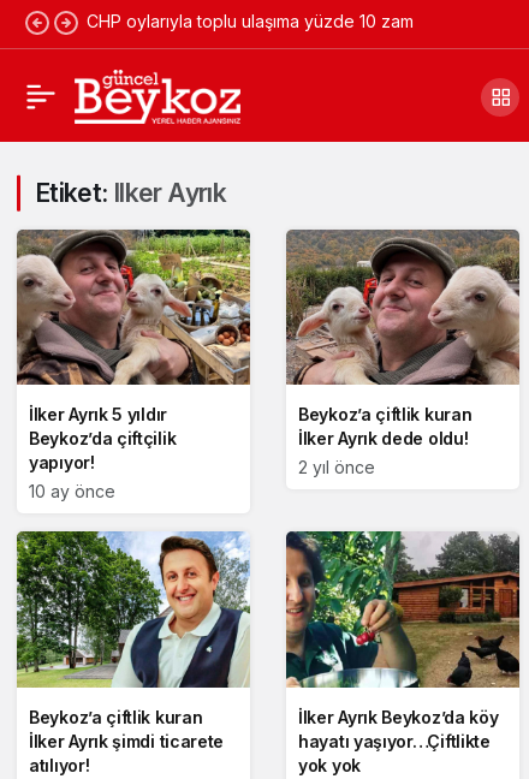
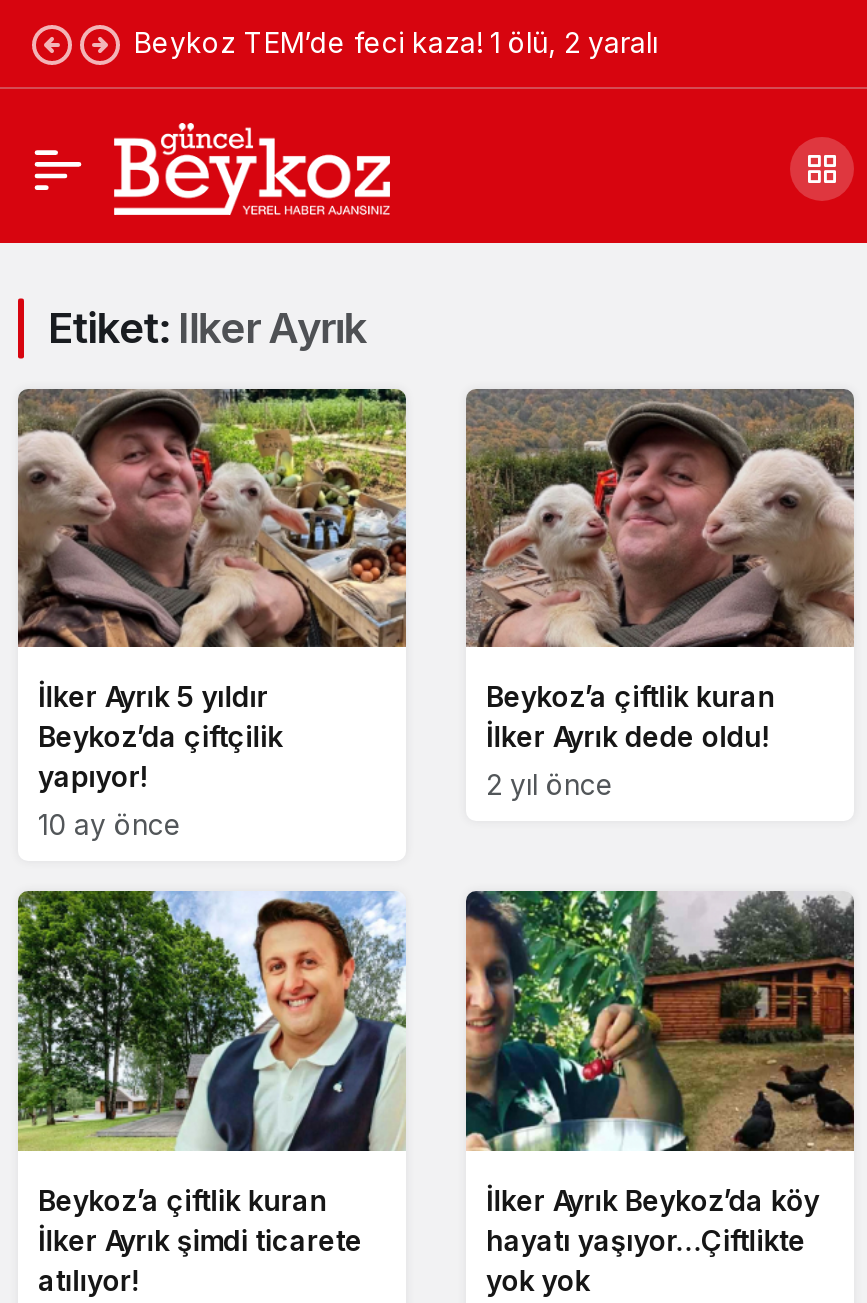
- CHP oylarıyla toplu ulaşıma yüzde 10 zam
+ Beykoz TEM’de feci kaza! 1 ölü, 2 yaralı
